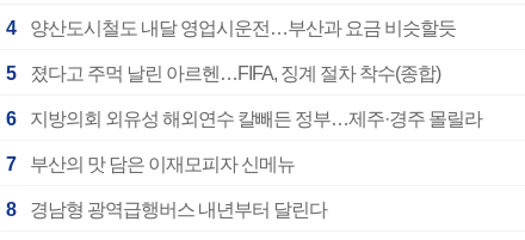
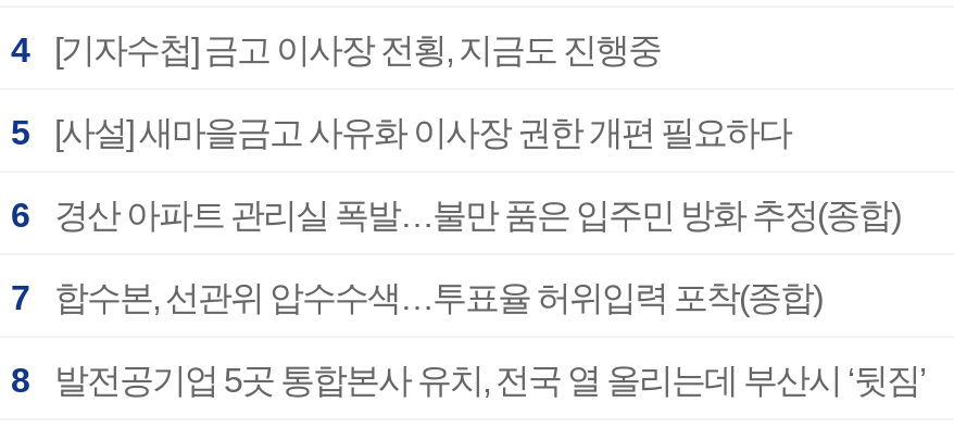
- 양산도시철도 내달 영업시운전…부산과 요금 비슷할듯
+ [기자수첩] 금고 이사장 전횡, 지금도 진행중

- 졌다고 주먹 날린 아르헨…FIFA, 징계 절차 착수(종합)
+ [사설] 새마을금고 사유화 이사장 권한 개편 필요하다

- 지방의회 외유성 해외연수 칼빼든 정부…제주·경주 몰릴라
+ 경산 아파트 관리실 폭발…불만 품은 입주민 방화 추정(종합)

- 부산의 맛 담은 이재모피자 신메뉴
+ 합수본, 선관위 압수수색…투표율 허위입력 포착(종합)

- 경남형 광역급행버스 내년부터 달린다
+ 발전공기업 5곳 통합본사 유치, 전국 열 올리는데 부산시 ‘뒷짐’
